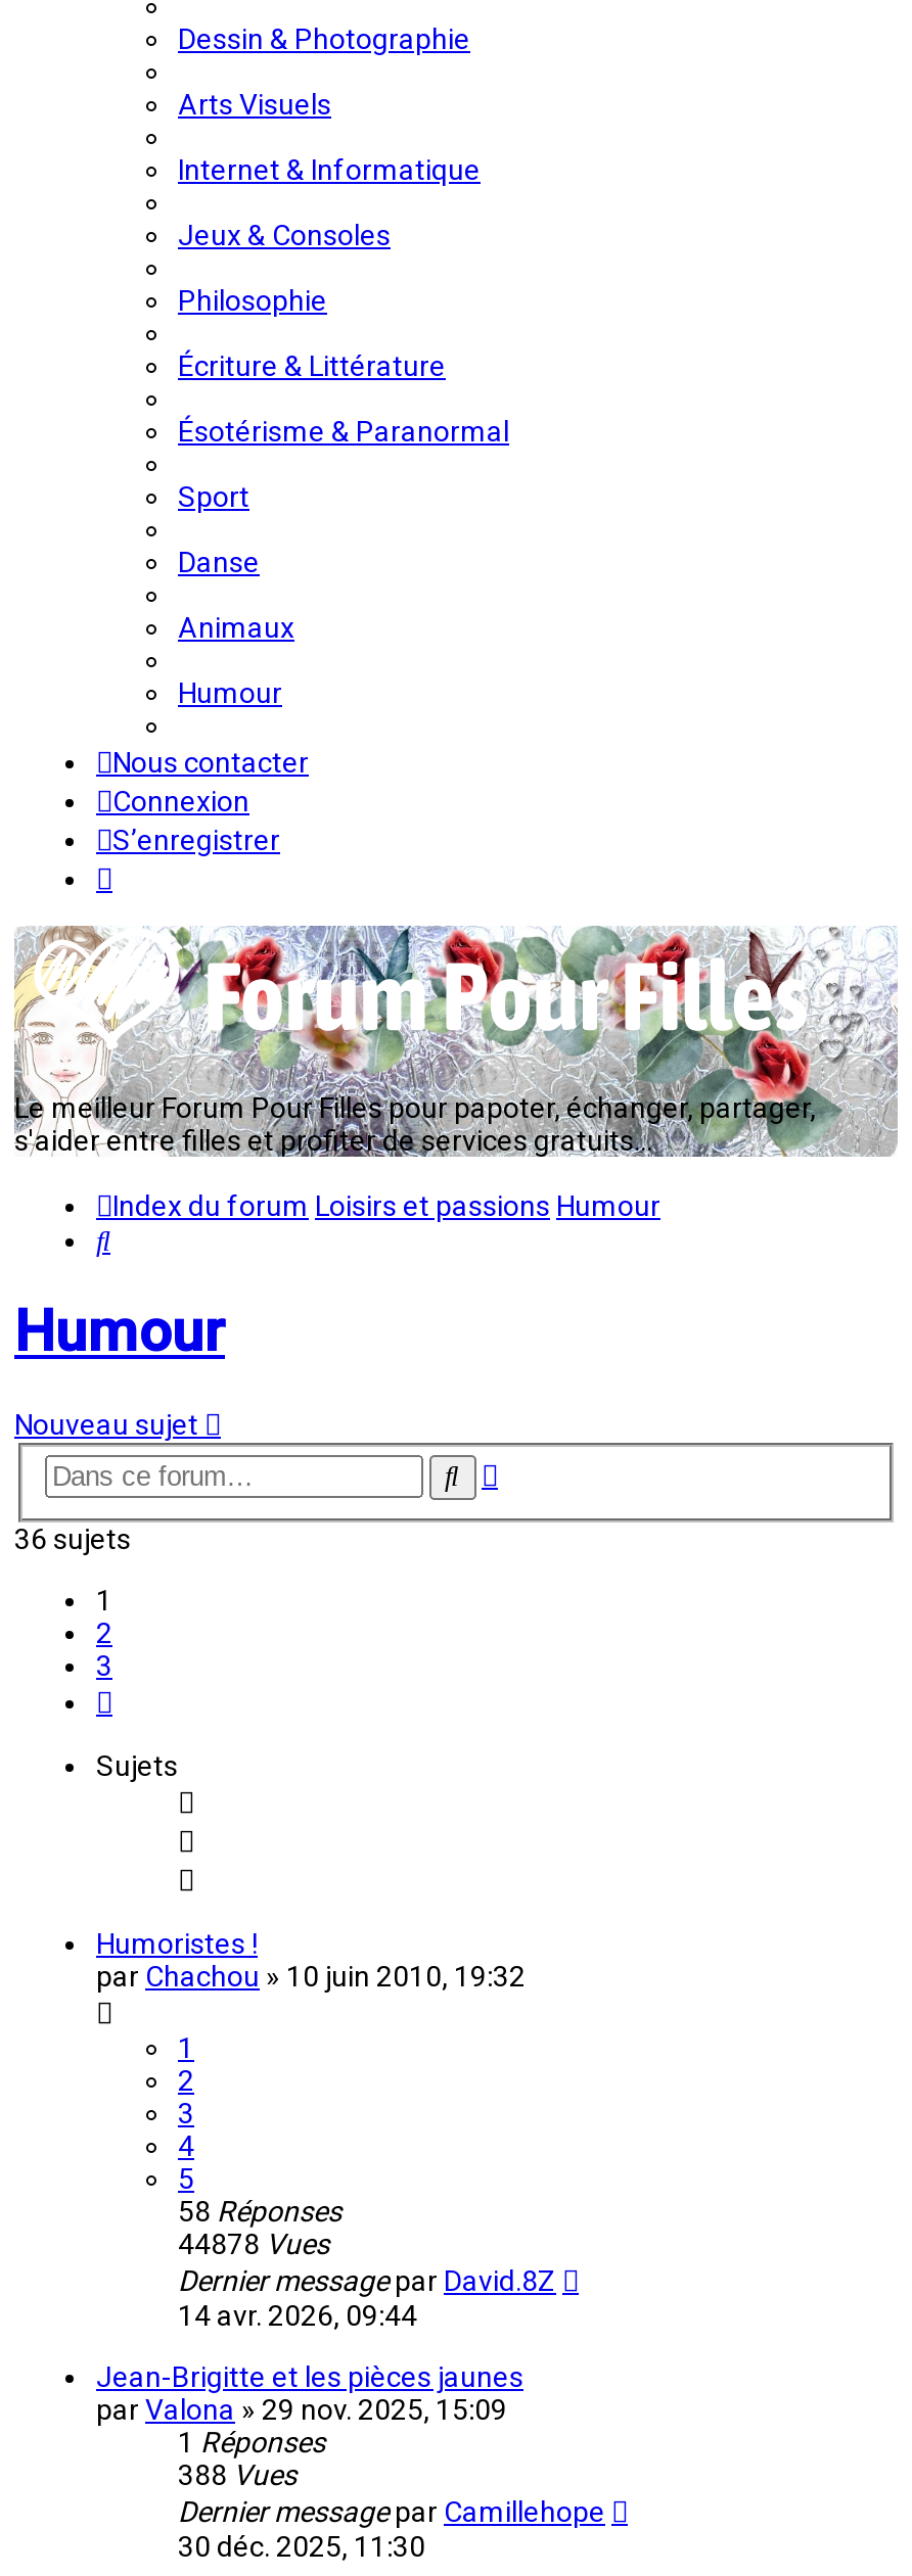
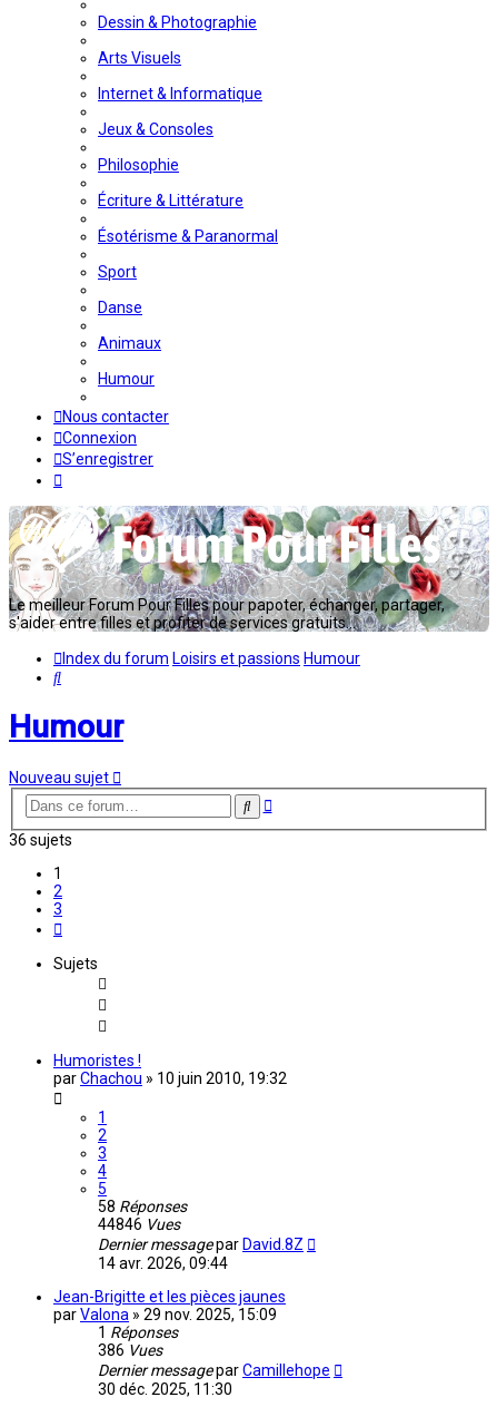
- 44878 Vues
+ 44846 Vues

- 388 Vues
+ 386 Vues
